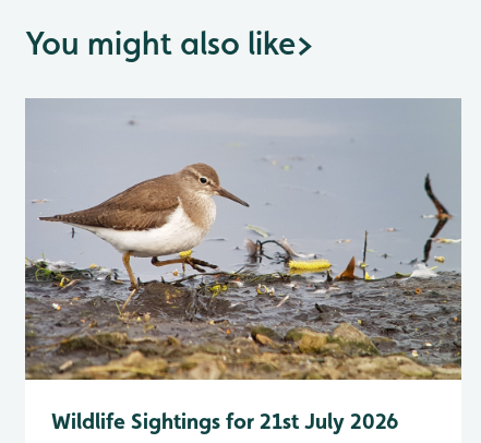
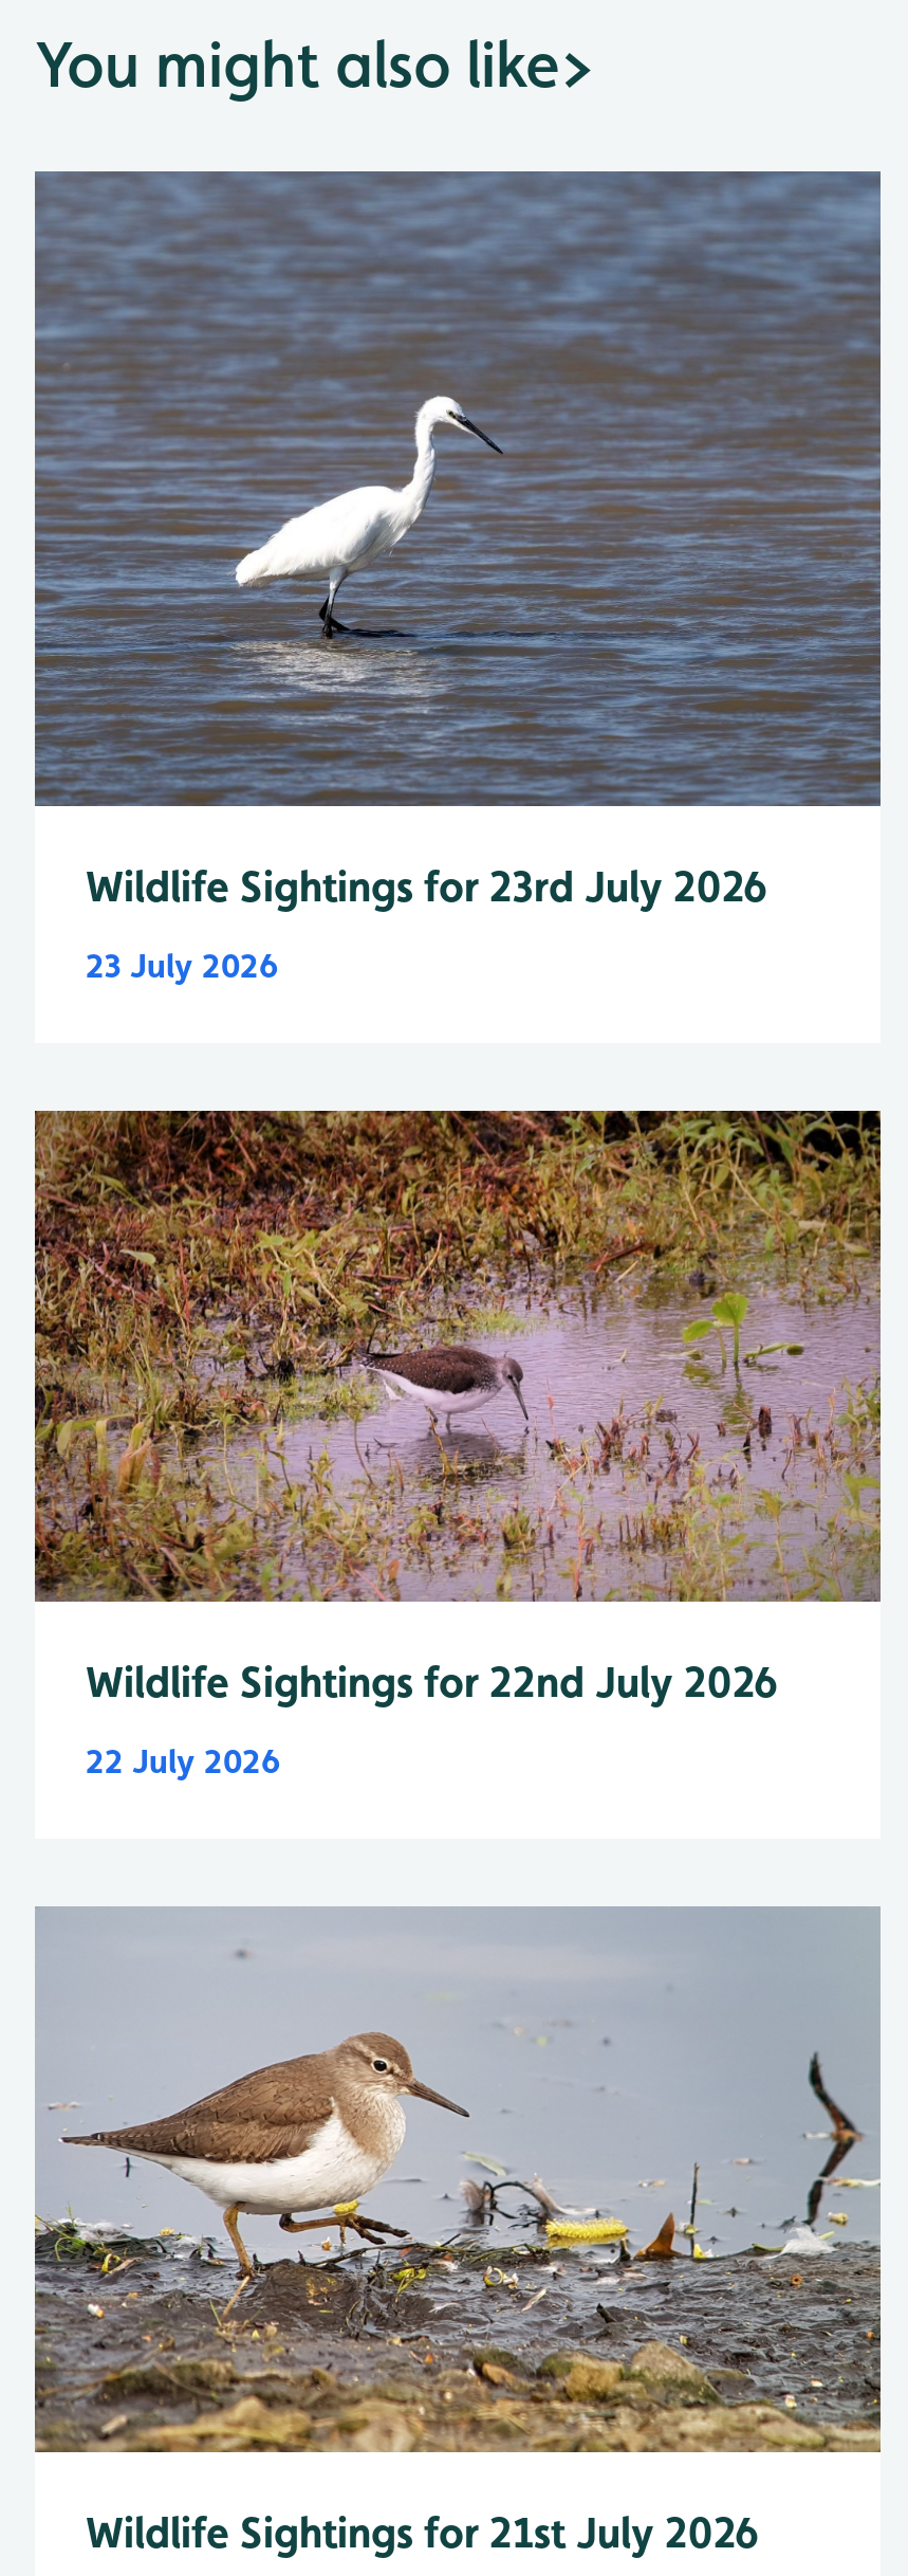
+ [image]
+ Wildlife Sightings for 23rd July 2026
+ 23 July 2026

+ [image]
+ Wildlife Sightings for 22nd July 2026
+ 22 July 2026
